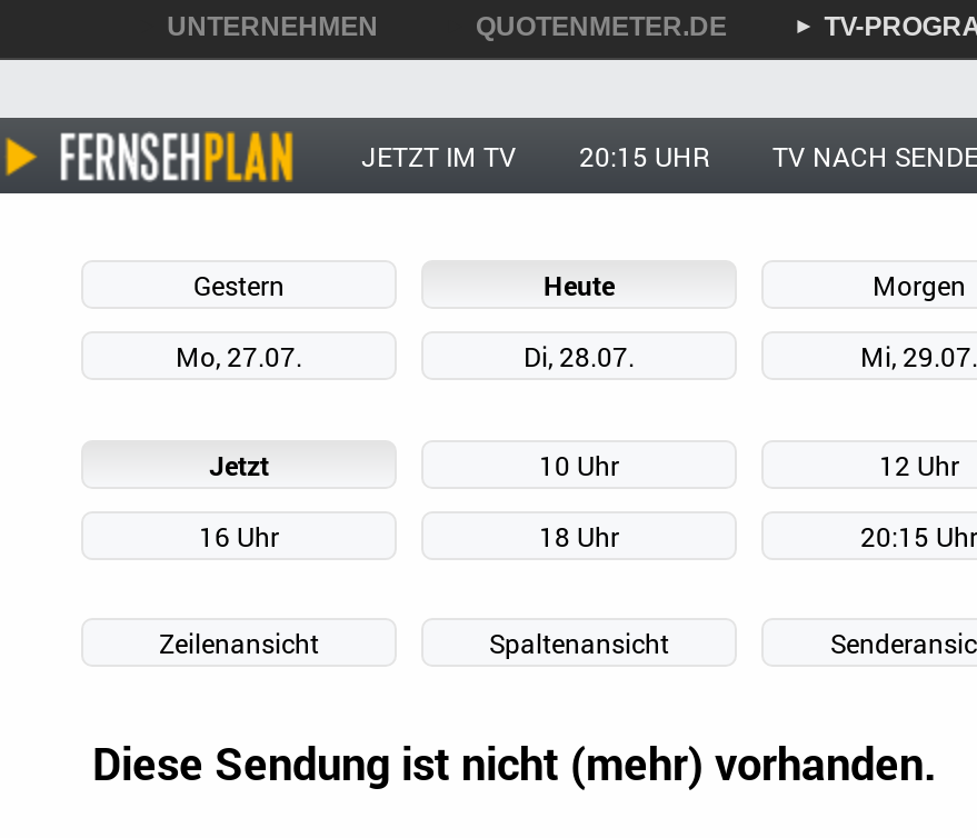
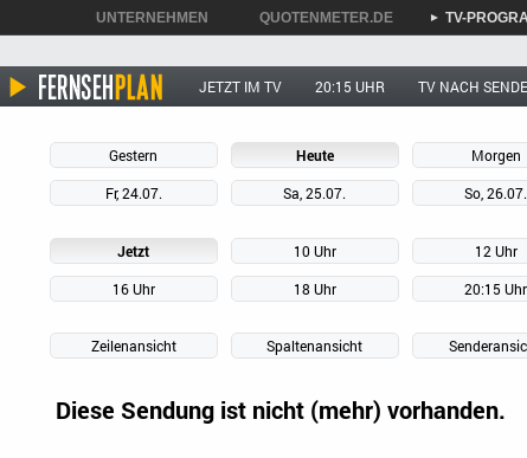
- Mo, 27.07.
- Di, 28.07.
- Mi, 29.07.
+ Fr, 24.07.
+ Sa, 25.07.
+ So, 26.07.
